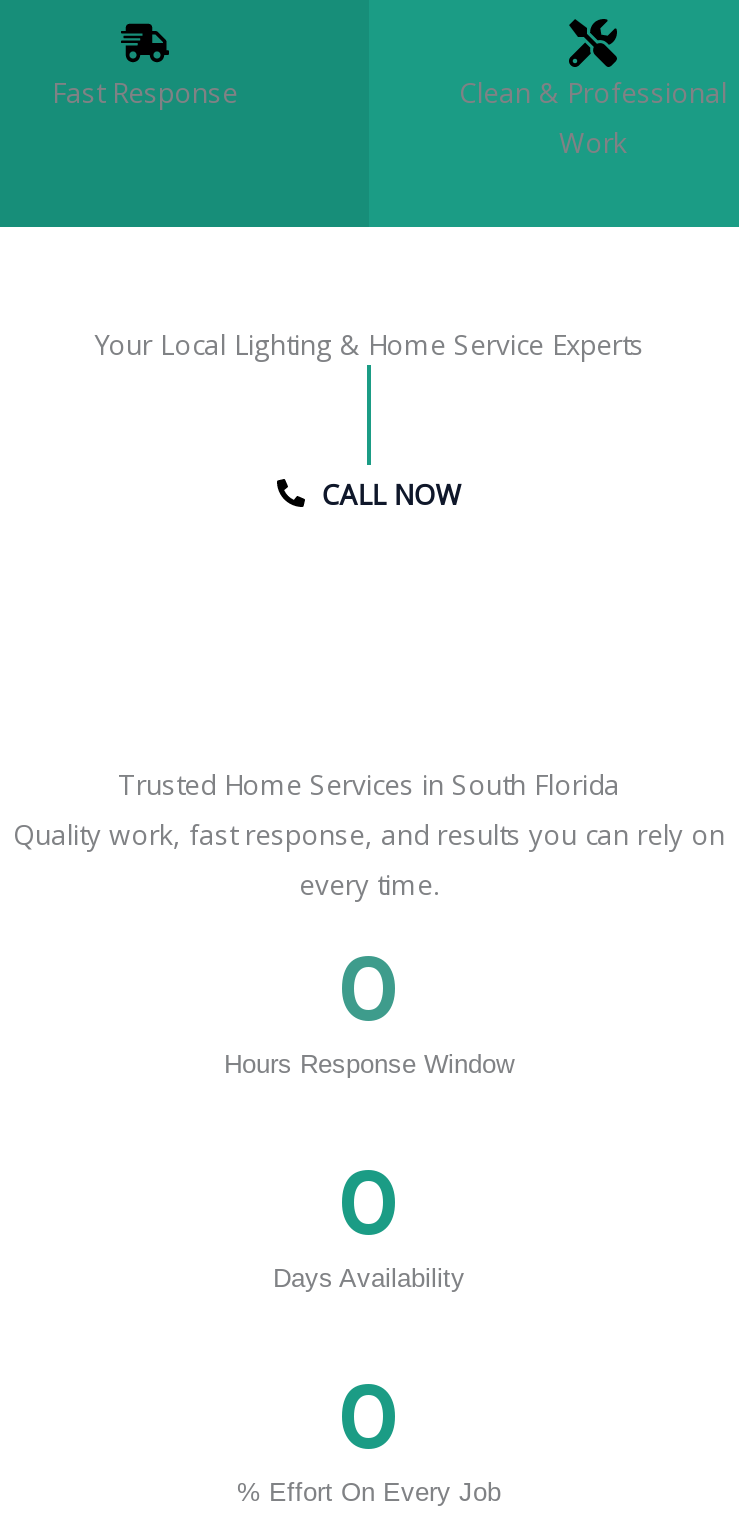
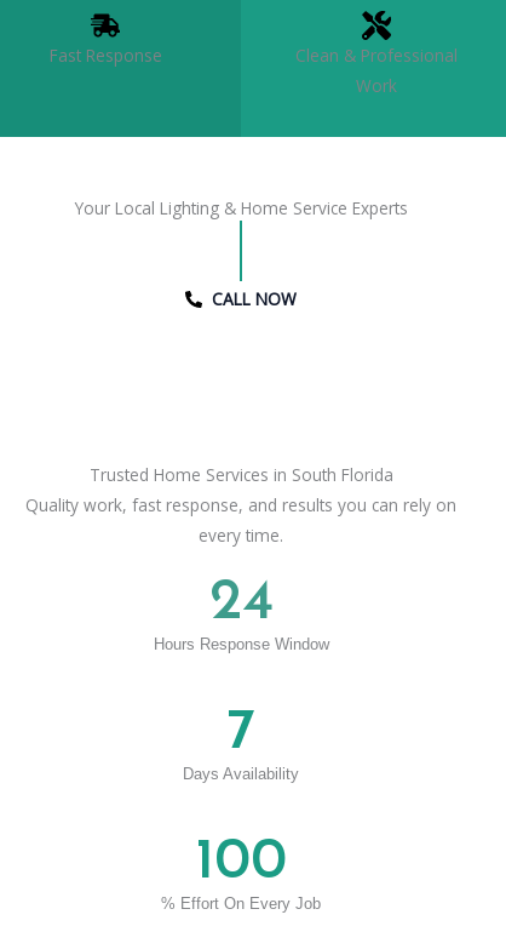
- 0
+ 24

- 0
+ 7

- 0
+ 100
